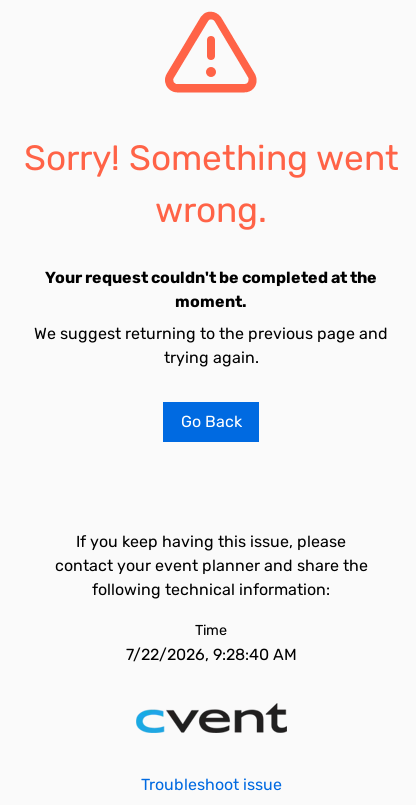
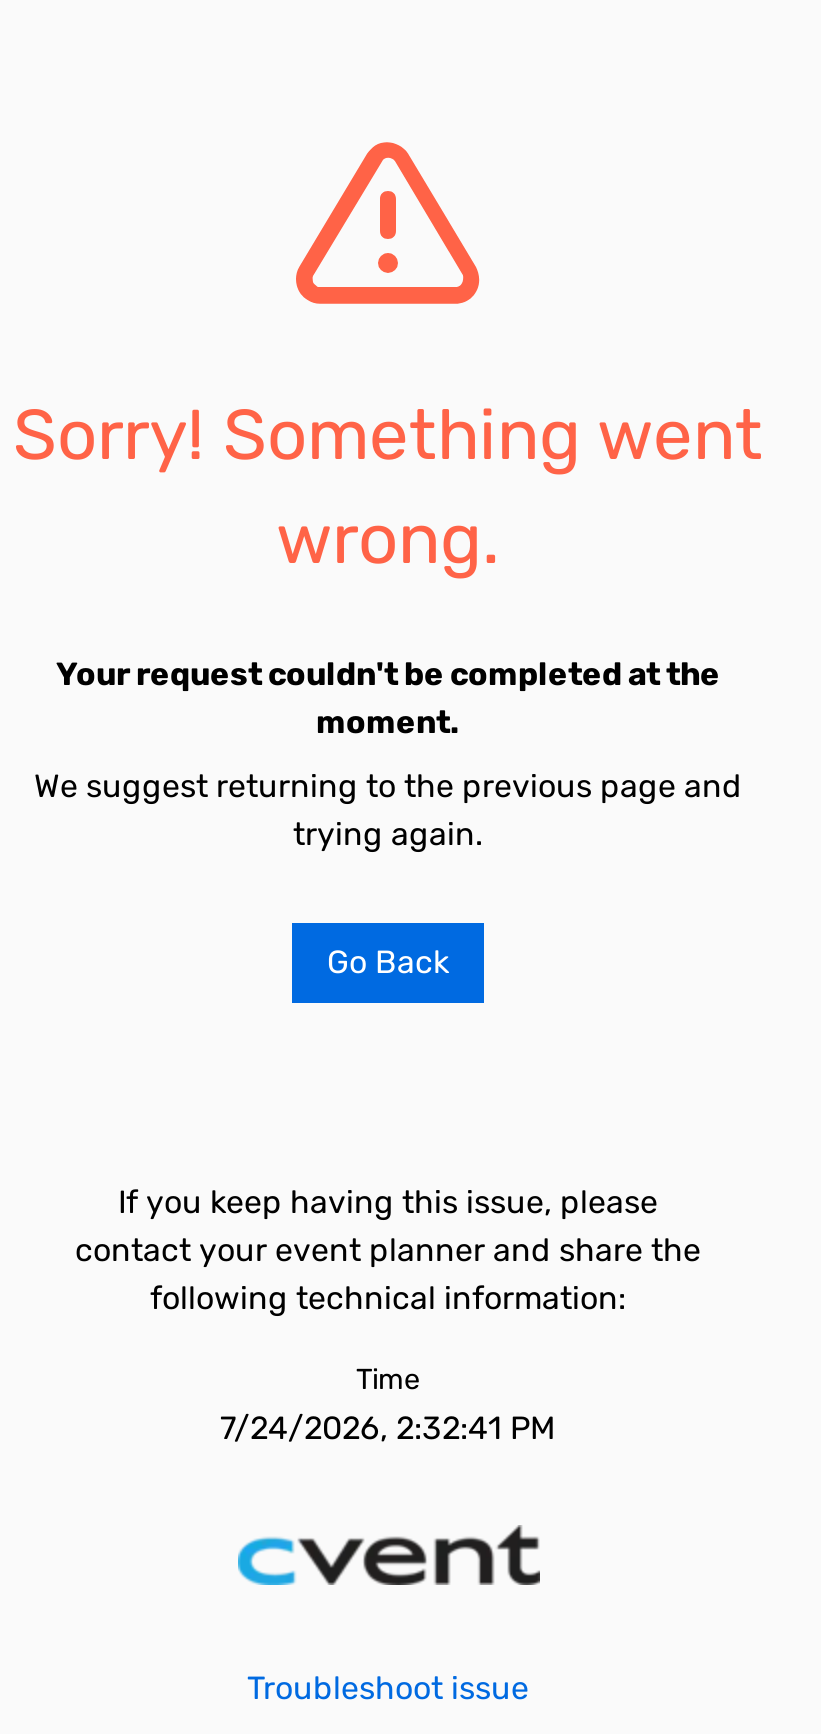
- 7/22/2026, 9:28:40 AM
+ 7/24/2026, 2:32:41 PM
